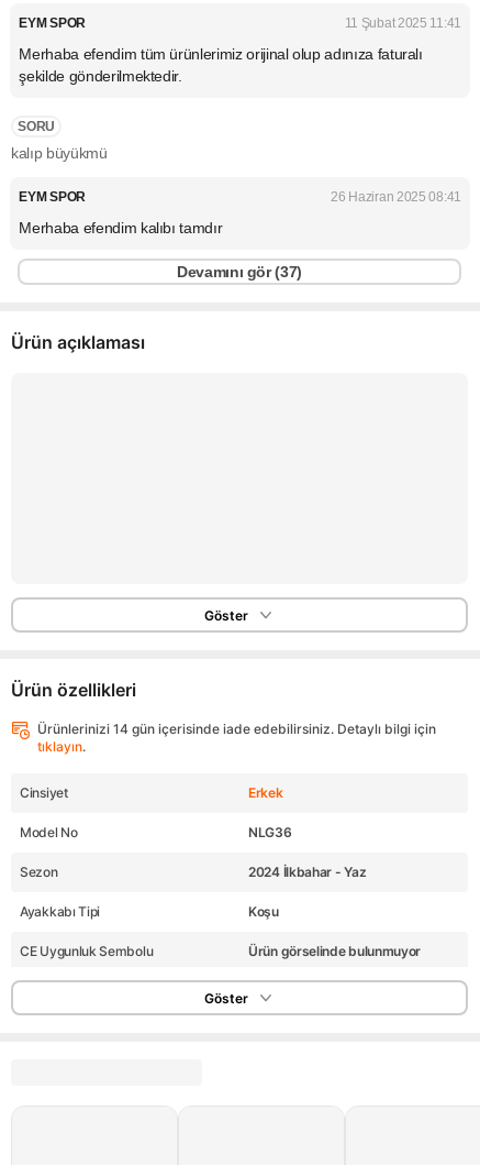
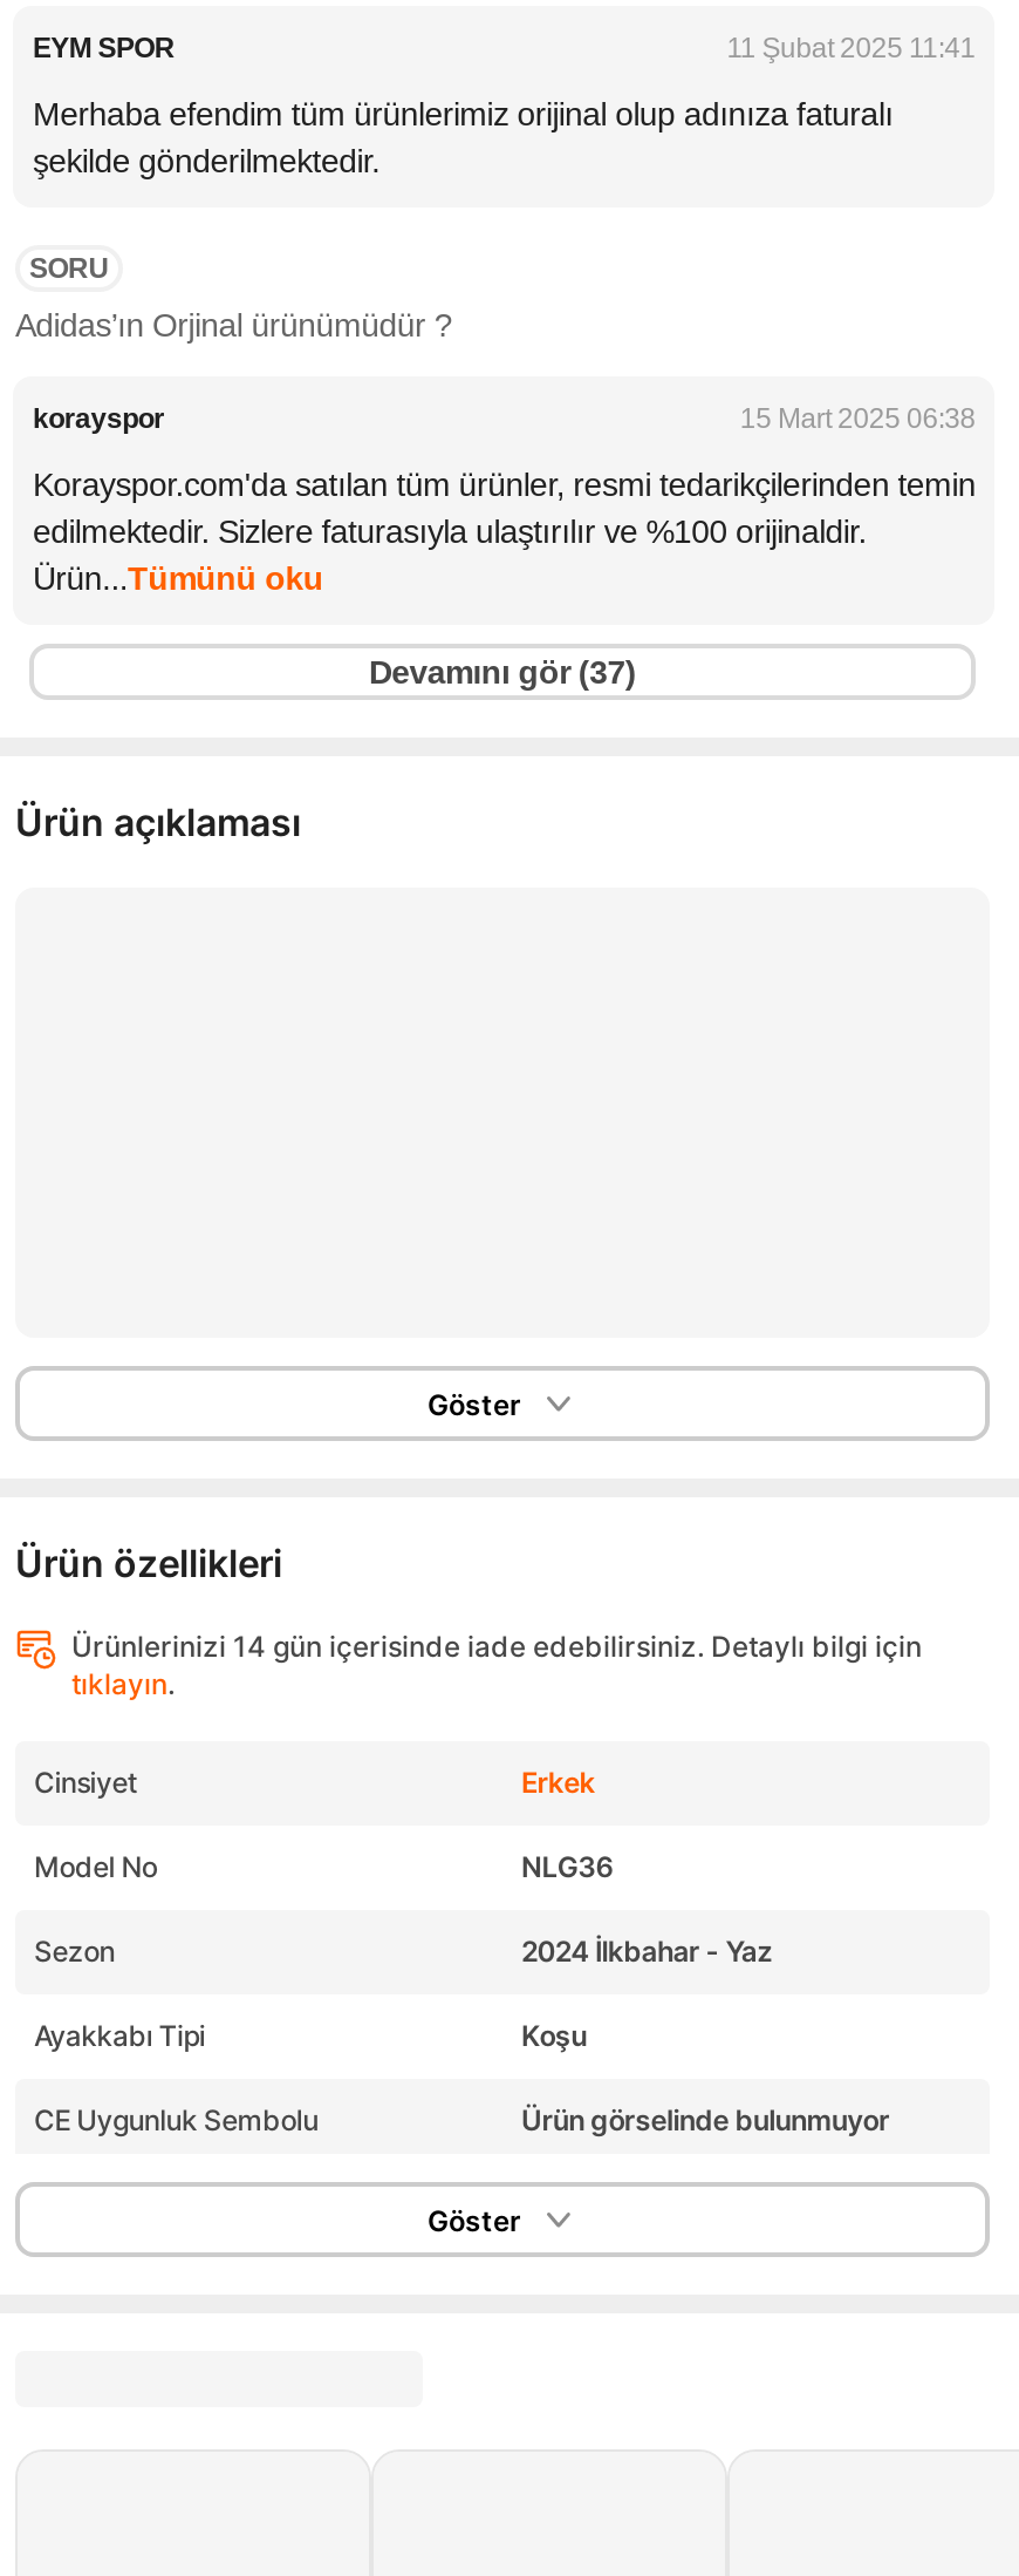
- kalıp büyükmü
+ Adidas’ın Orjinal ürünümüdür ?

- EYM SPOR
- 26 Haziran 2025 08:41
+ korayspor
+ 15 Mart 2025 06:38

- Merhaba efendim kalıbı tamdır
+ Korayspor.com'da satılan tüm ürünler, resmi tedarikçilerinden temin
+ edilmektedir. Sizlere faturasıyla ulaştırılır ve %100 orijinaldir.
+ Ürün...Tümünü oku
